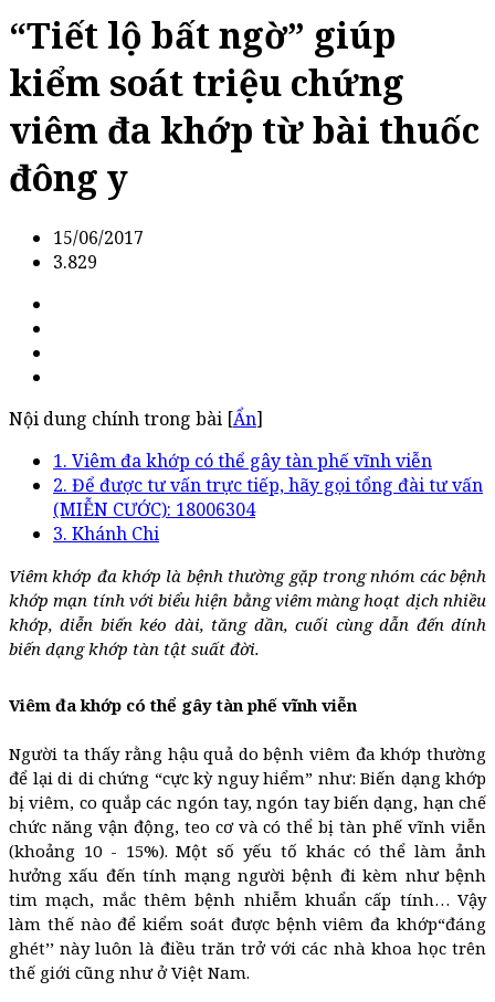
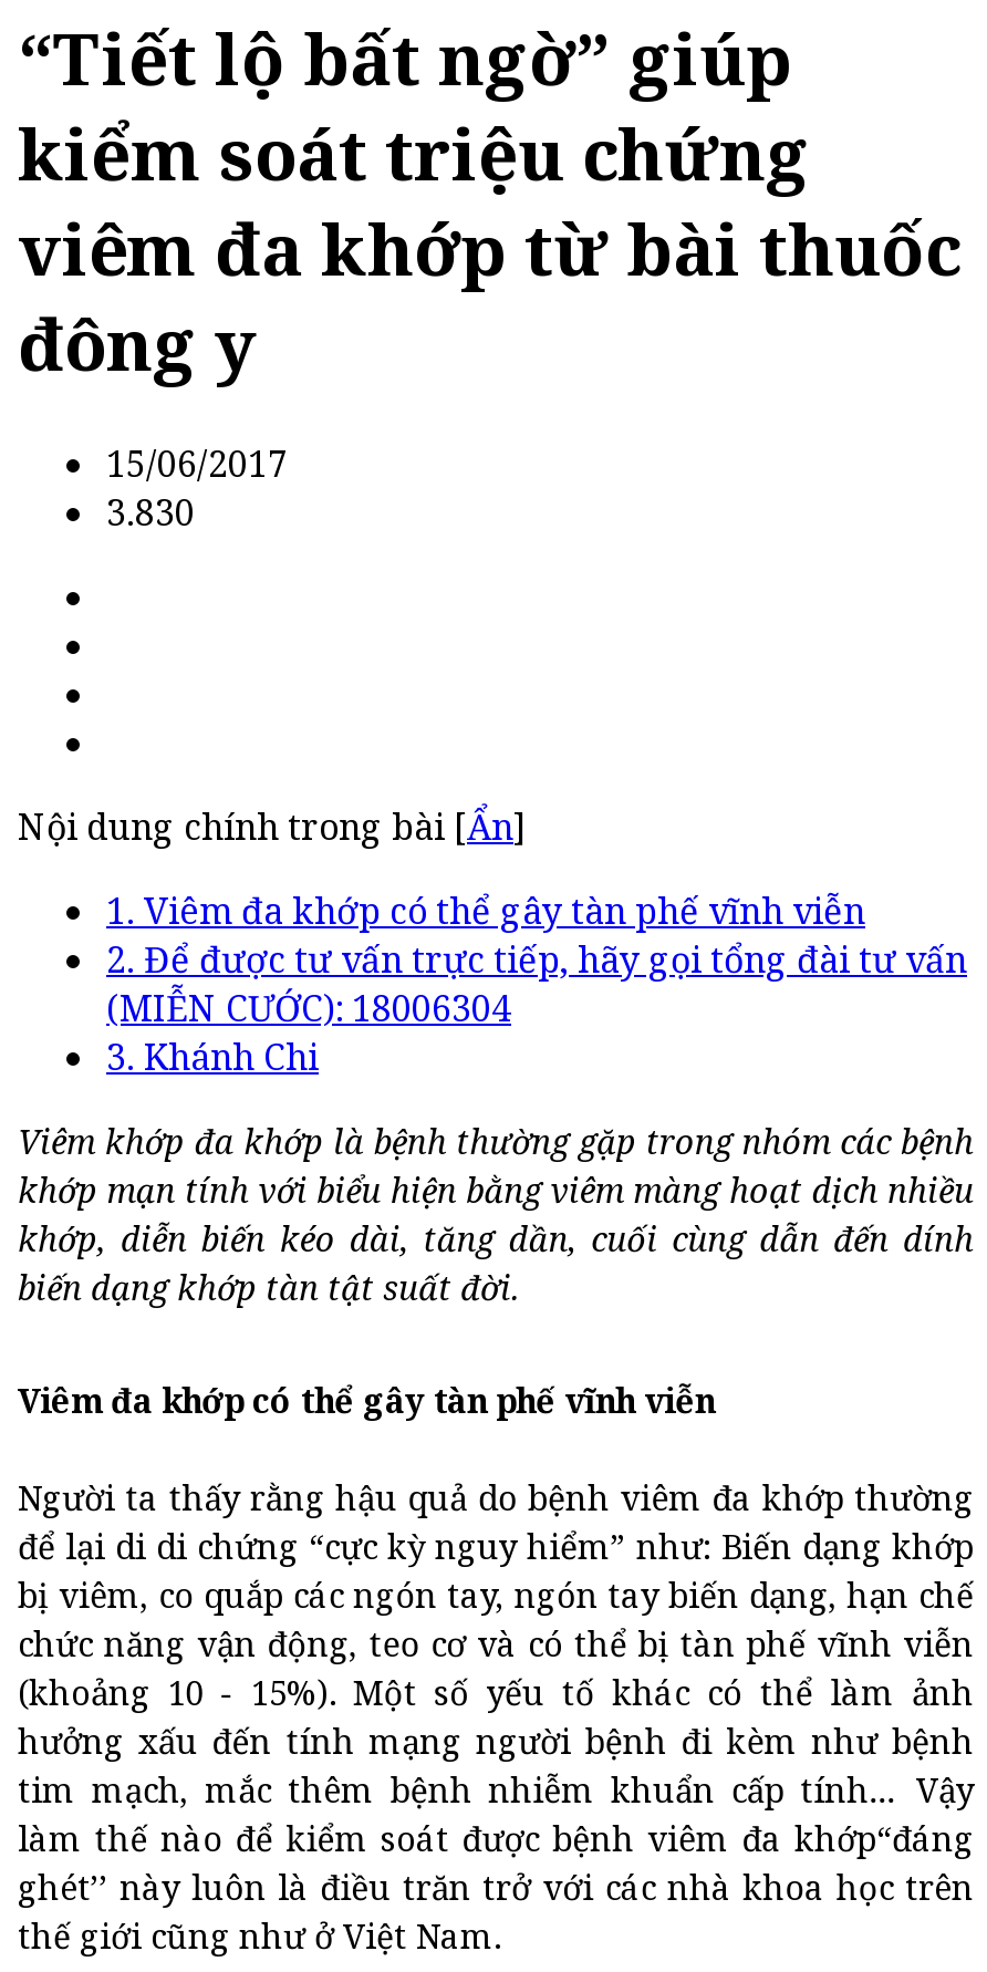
- 3.829
+ 3.830
